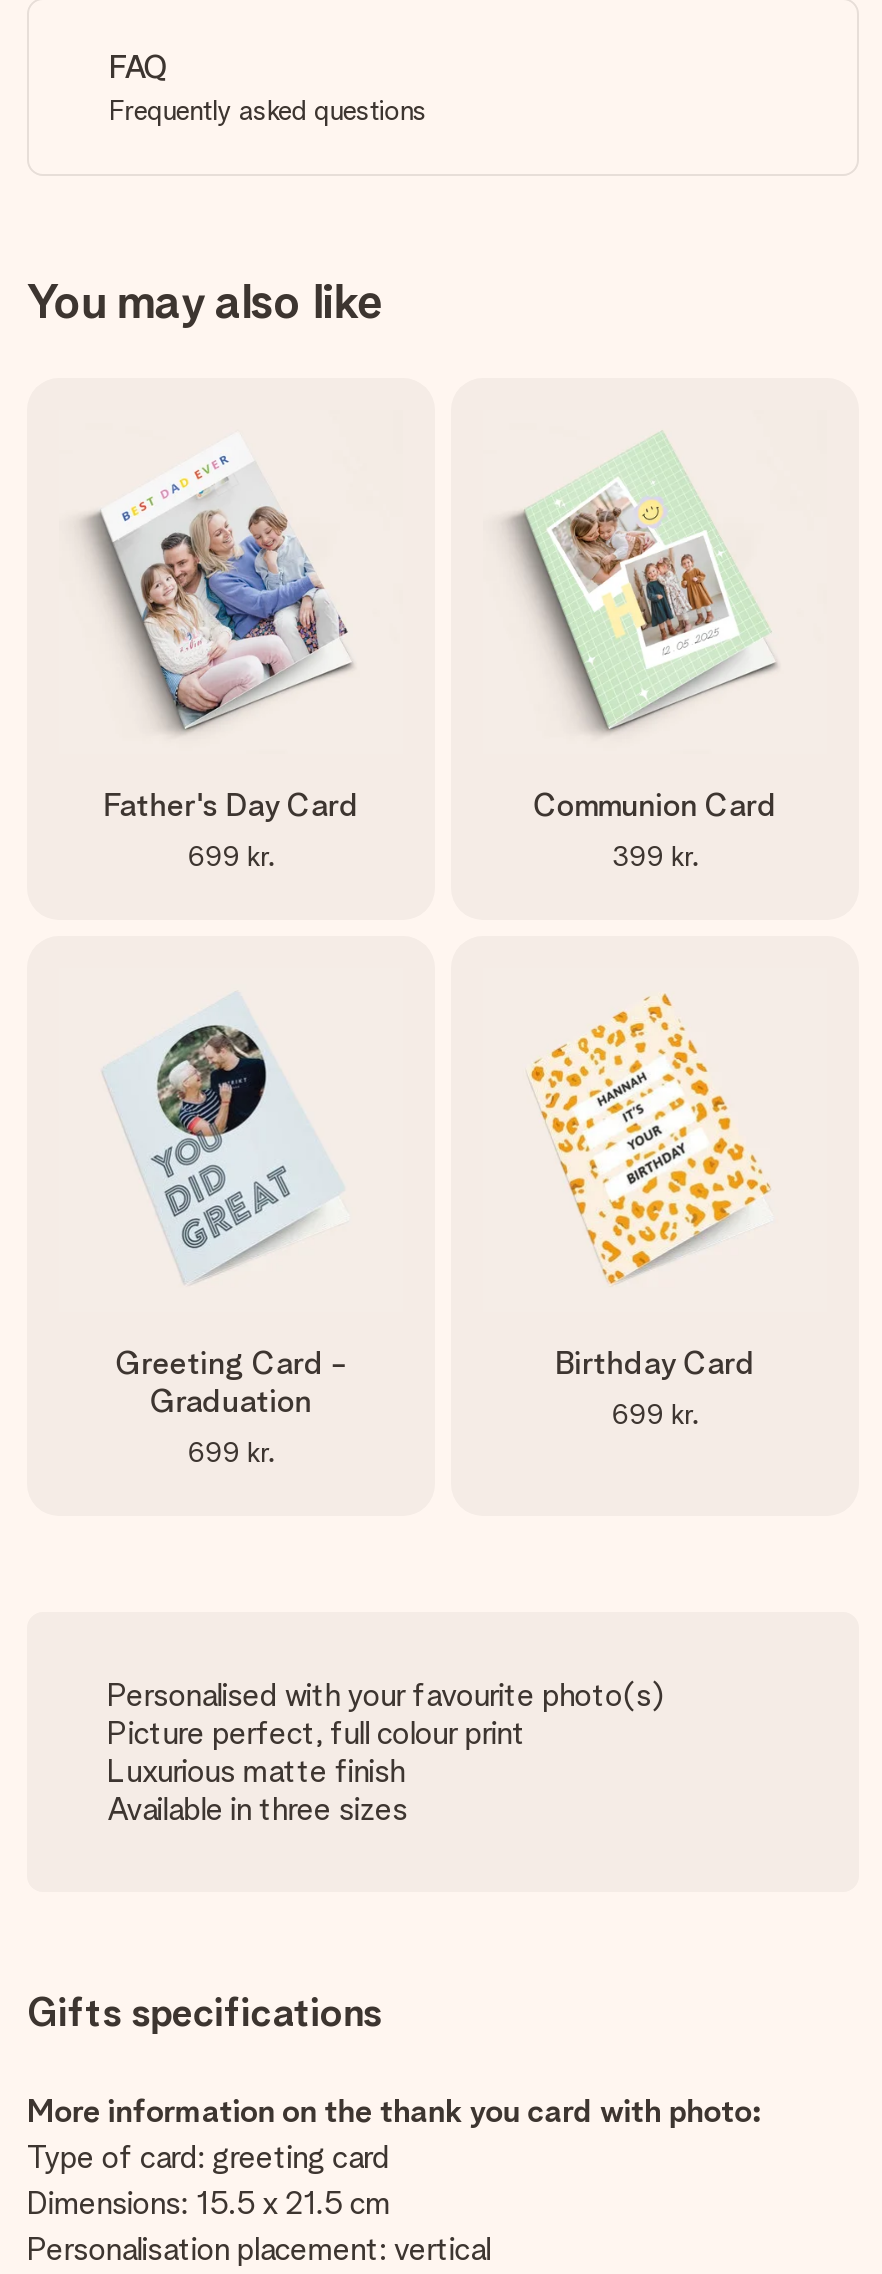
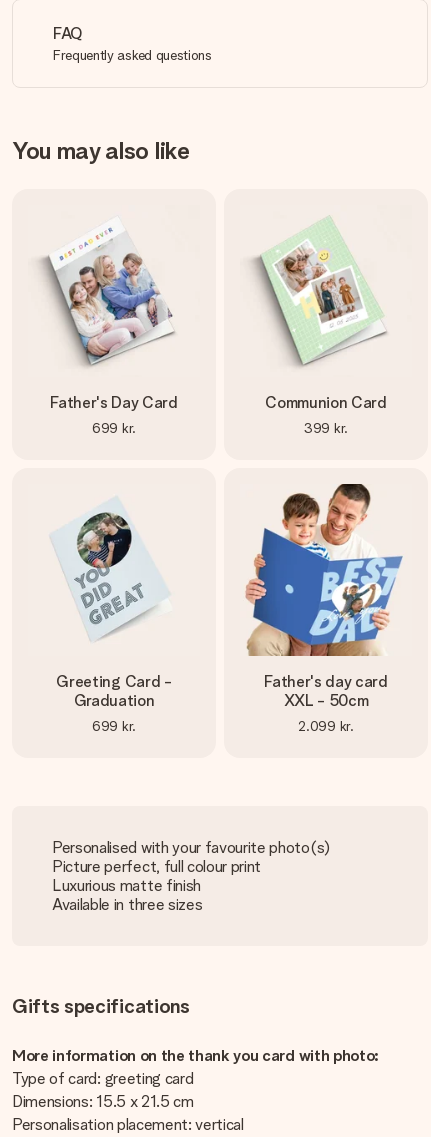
- [image]
- Birthday Card
- 699 kr.
+ [image]
+ Father's day card
+ XXL - 50cm
+ 2.099 kr.
